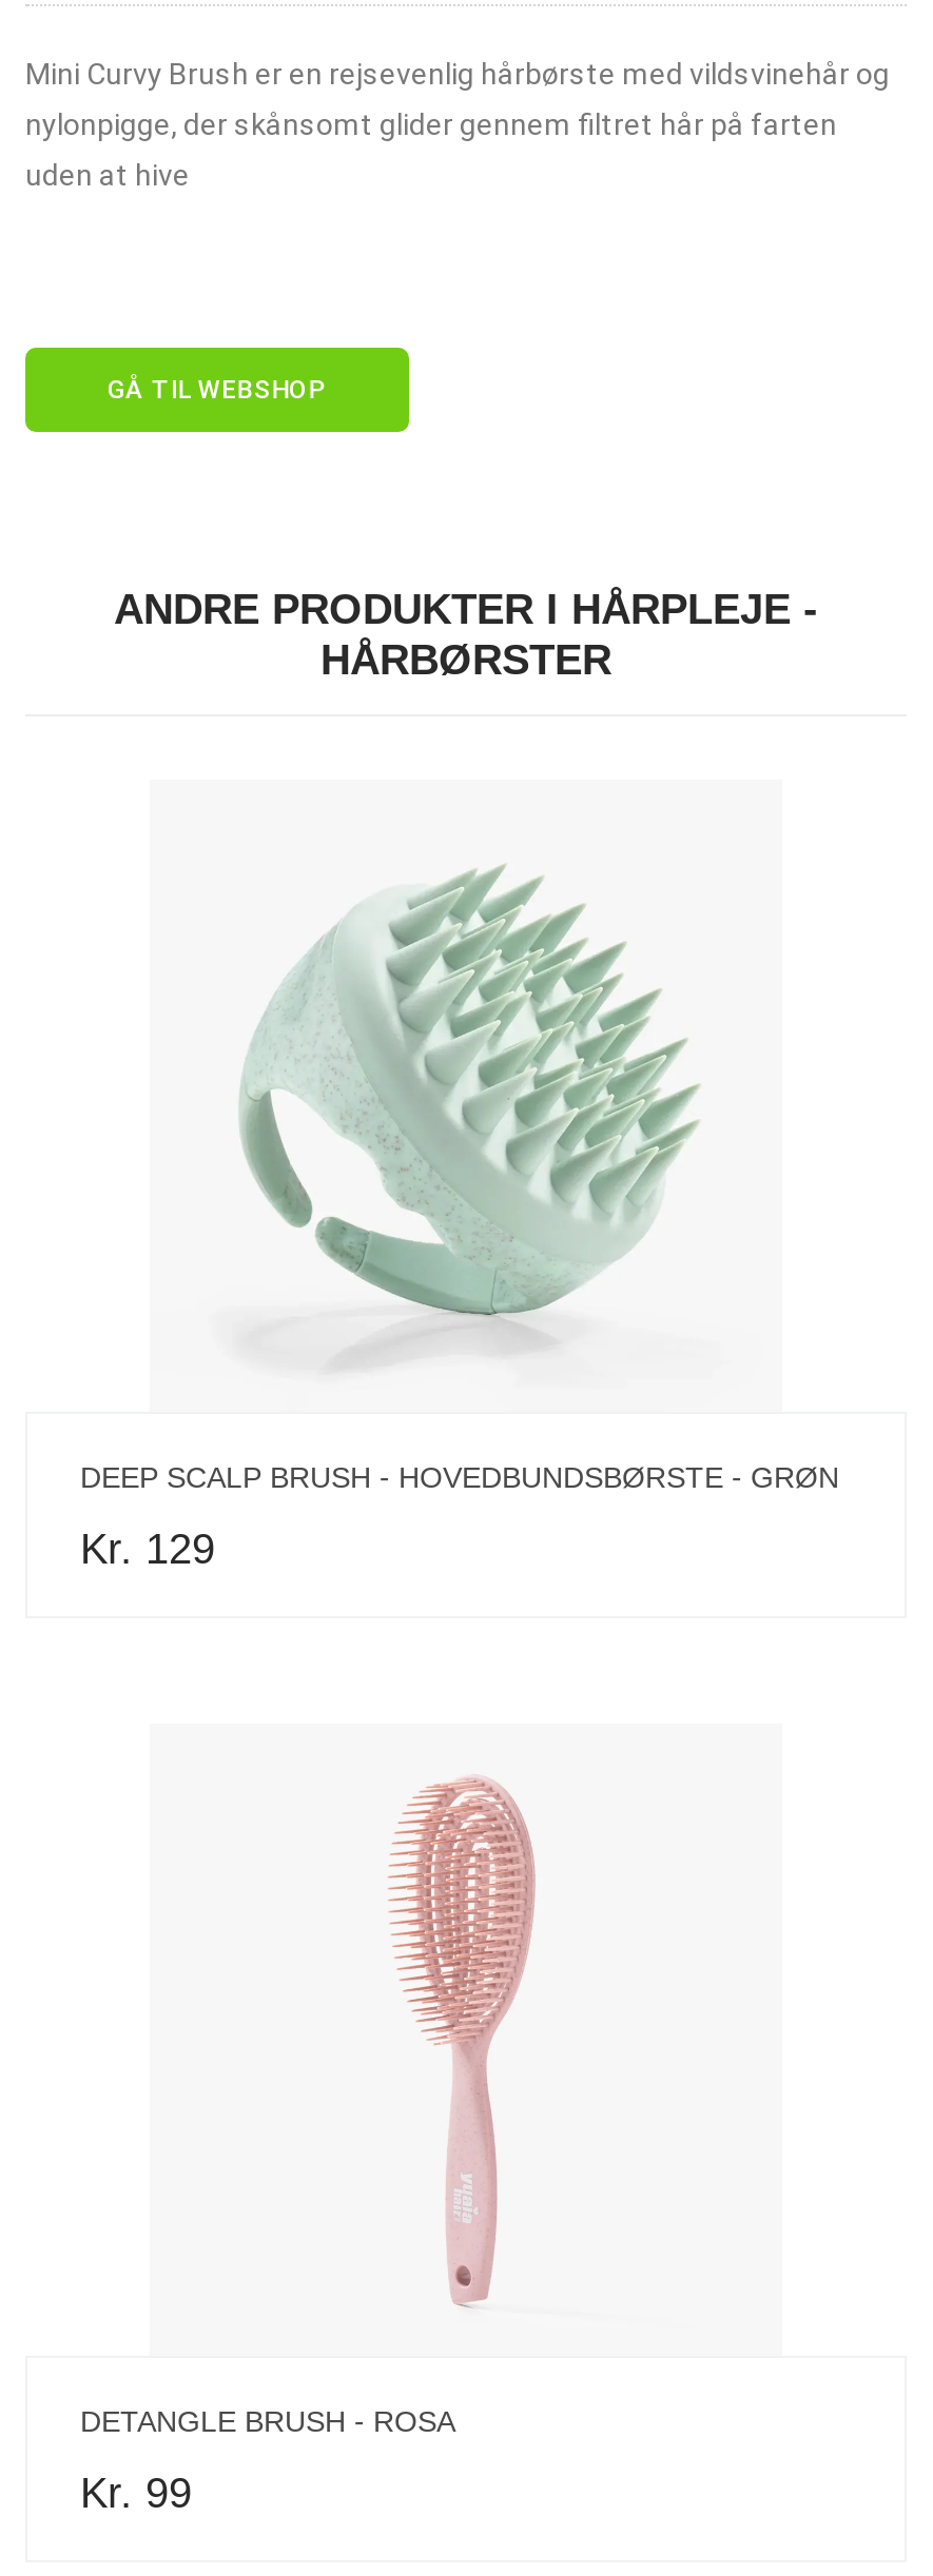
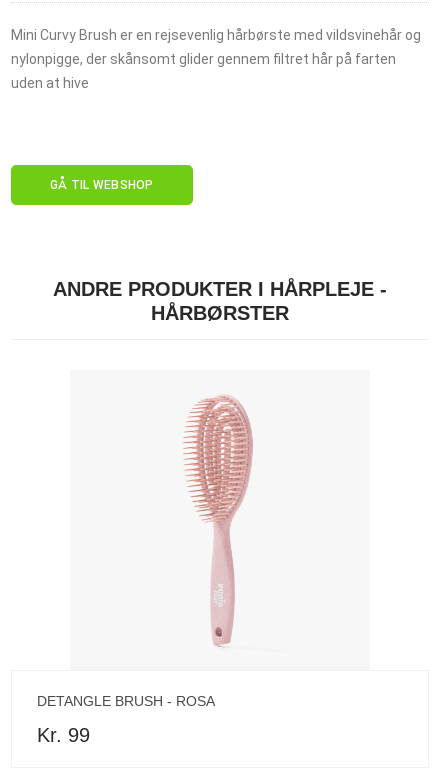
- [image]

- DEEP SCALP BRUSH - HOVEDBUNDSBØRSTE - GRØN
- Kr. 129
